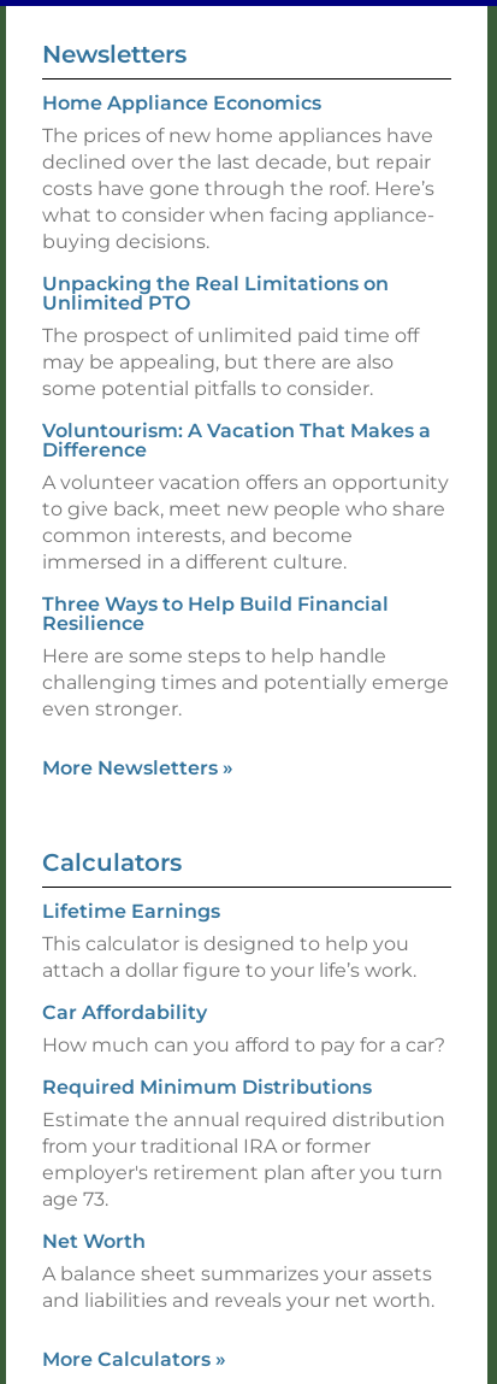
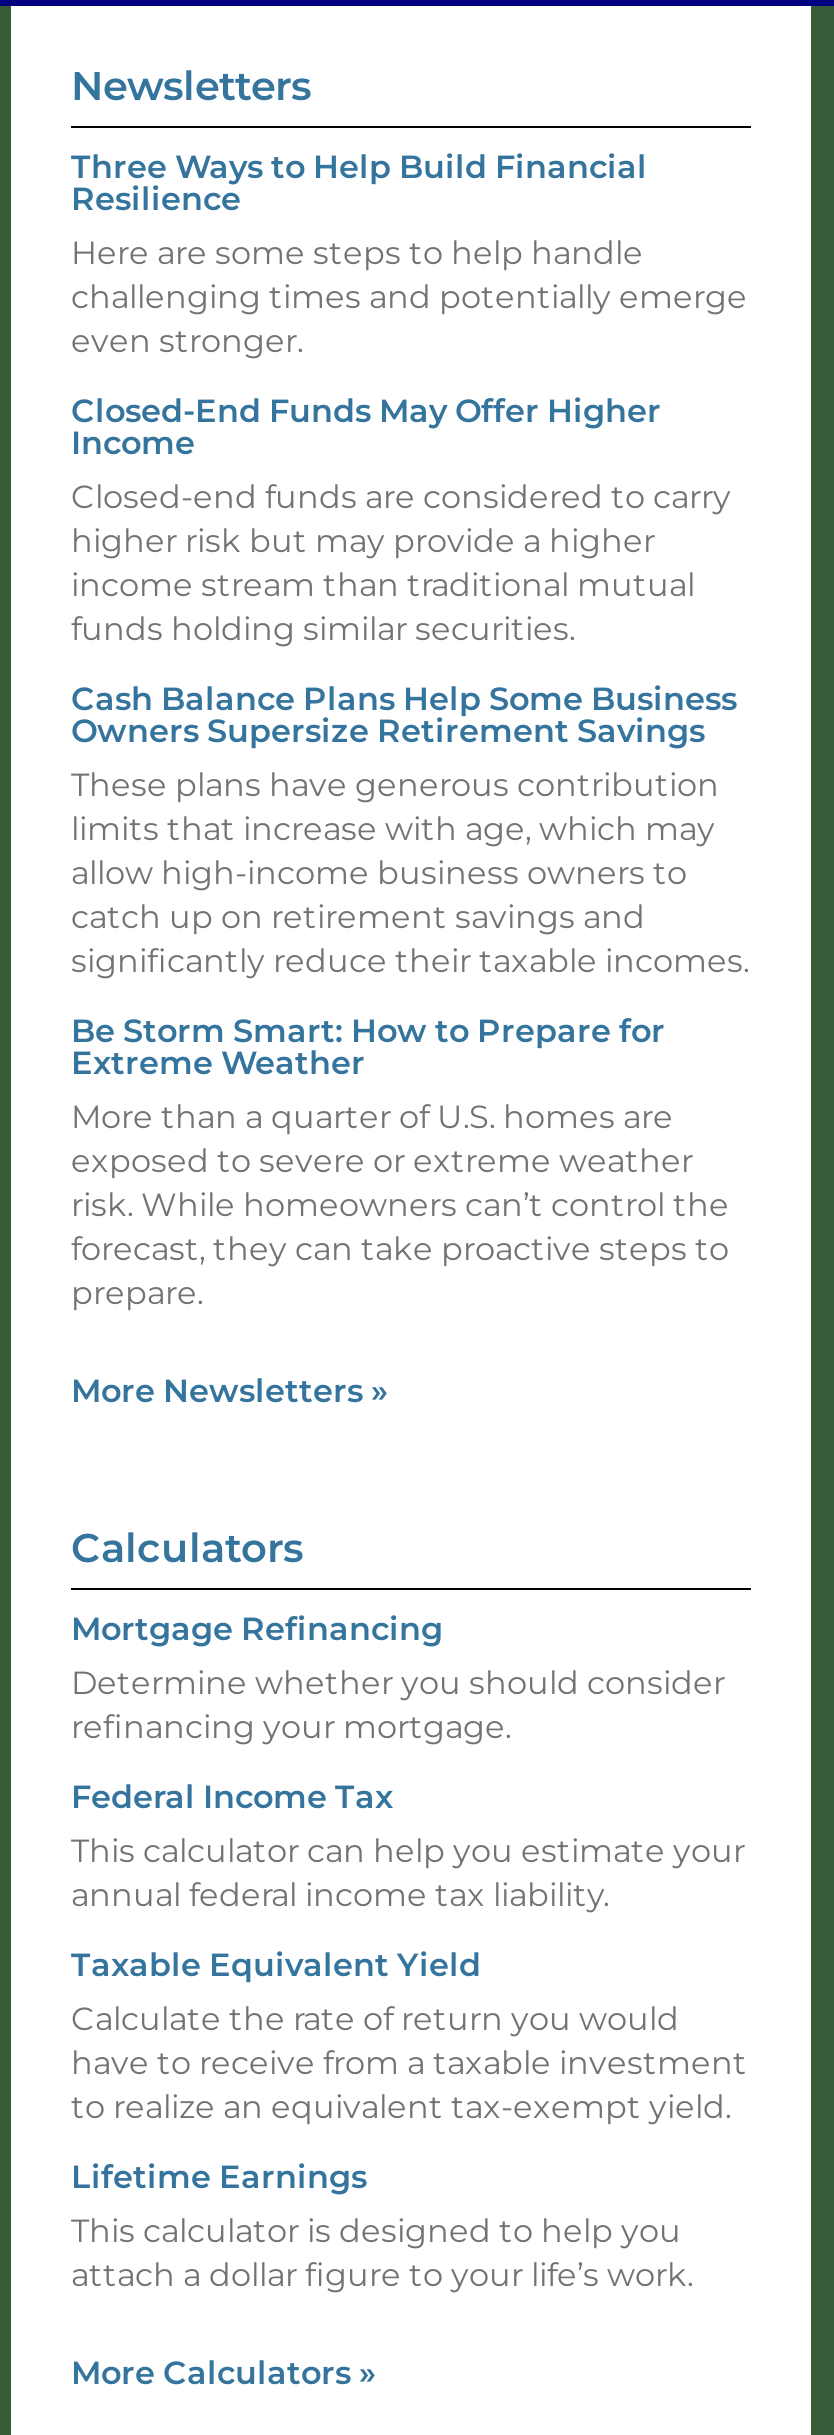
- Home Appliance Economics
- The prices of new home appliances have
- declined over the last decade, but repair
- costs have gone through the roof. Here’s
- what to consider when facing appliance-
- buying decisions.
- Unpacking the Real Limitations on
- Unlimited PTO
- The prospect of unlimited paid time off
- may be appealing, but there are also
- some potential pitfalls to consider.
- Voluntourism: A Vacation That Makes a
- Difference
- A volunteer vacation offers an opportunity
- to give back, meet new people who share
- common interests, and become
- immersed in a different culture.

moved up: Three Ways to Help Build Financial | Resilience | Here are some steps to help handle | challenging times and potentially emerge | even stronger.

+ Closed-End Funds May Offer Higher
+ Income
+ Closed-end funds are considered to carry
+ higher risk but may provide a higher
+ income stream than traditional mutual
+ funds holding similar securities.
+ Cash Balance Plans Help Some Business
+ Owners Supersize Retirement Savings
+ These plans have generous contribution
+ limits that increase with age, which may
+ allow high-income business owners to
+ catch up on retirement savings and
+ significantly reduce their taxable incomes.
+ Be Storm Smart: How to Prepare for
+ Extreme Weather
+ More than a quarter of U.S. homes are
+ exposed to severe or extreme weather
+ risk. While homeowners can’t control the
+ forecast, they can take proactive steps to
+ prepare.

+ Mortgage Refinancing
+ Determine whether you should consider
+ refinancing your mortgage.
+ Federal Income Tax
+ This calculator can help you estimate your
+ annual federal income tax liability.
+ Taxable Equivalent Yield
+ Calculate the rate of return you would
+ have to receive from a taxable investment
+ to realize an equivalent tax-exempt yield.

moved down: Lifetime Earnings | This calculator is designed to help you | attach a dollar figure to your life’s work.

- Car Affordability
- How much can you afford to pay for a car?
- Required Minimum Distributions
- Estimate the annual required distribution
- from your traditional IRA or former
- employer's retirement plan after you turn
- age 73.
- Net Worth
- A balance sheet summarizes your assets
- and liabilities and reveals your net worth.
